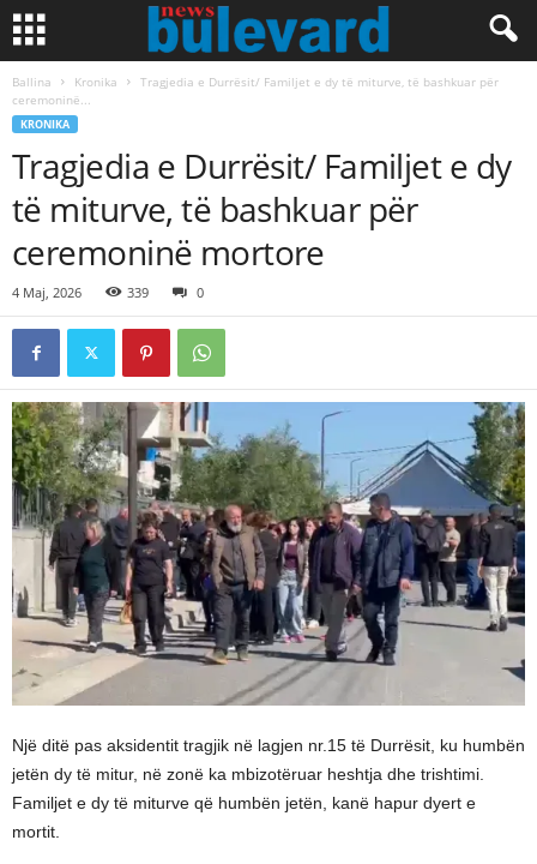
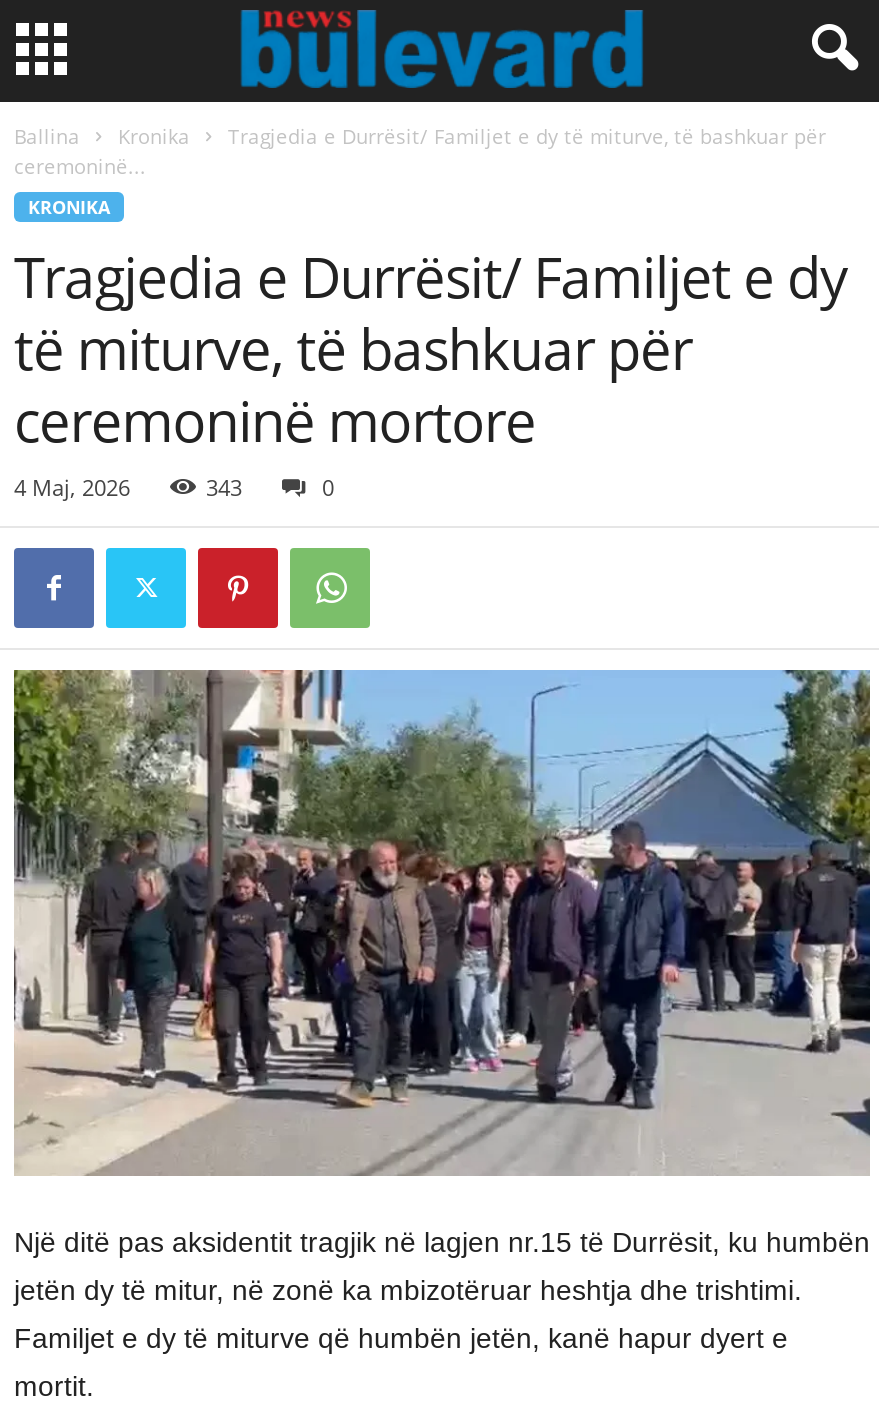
- 339
+ 343
